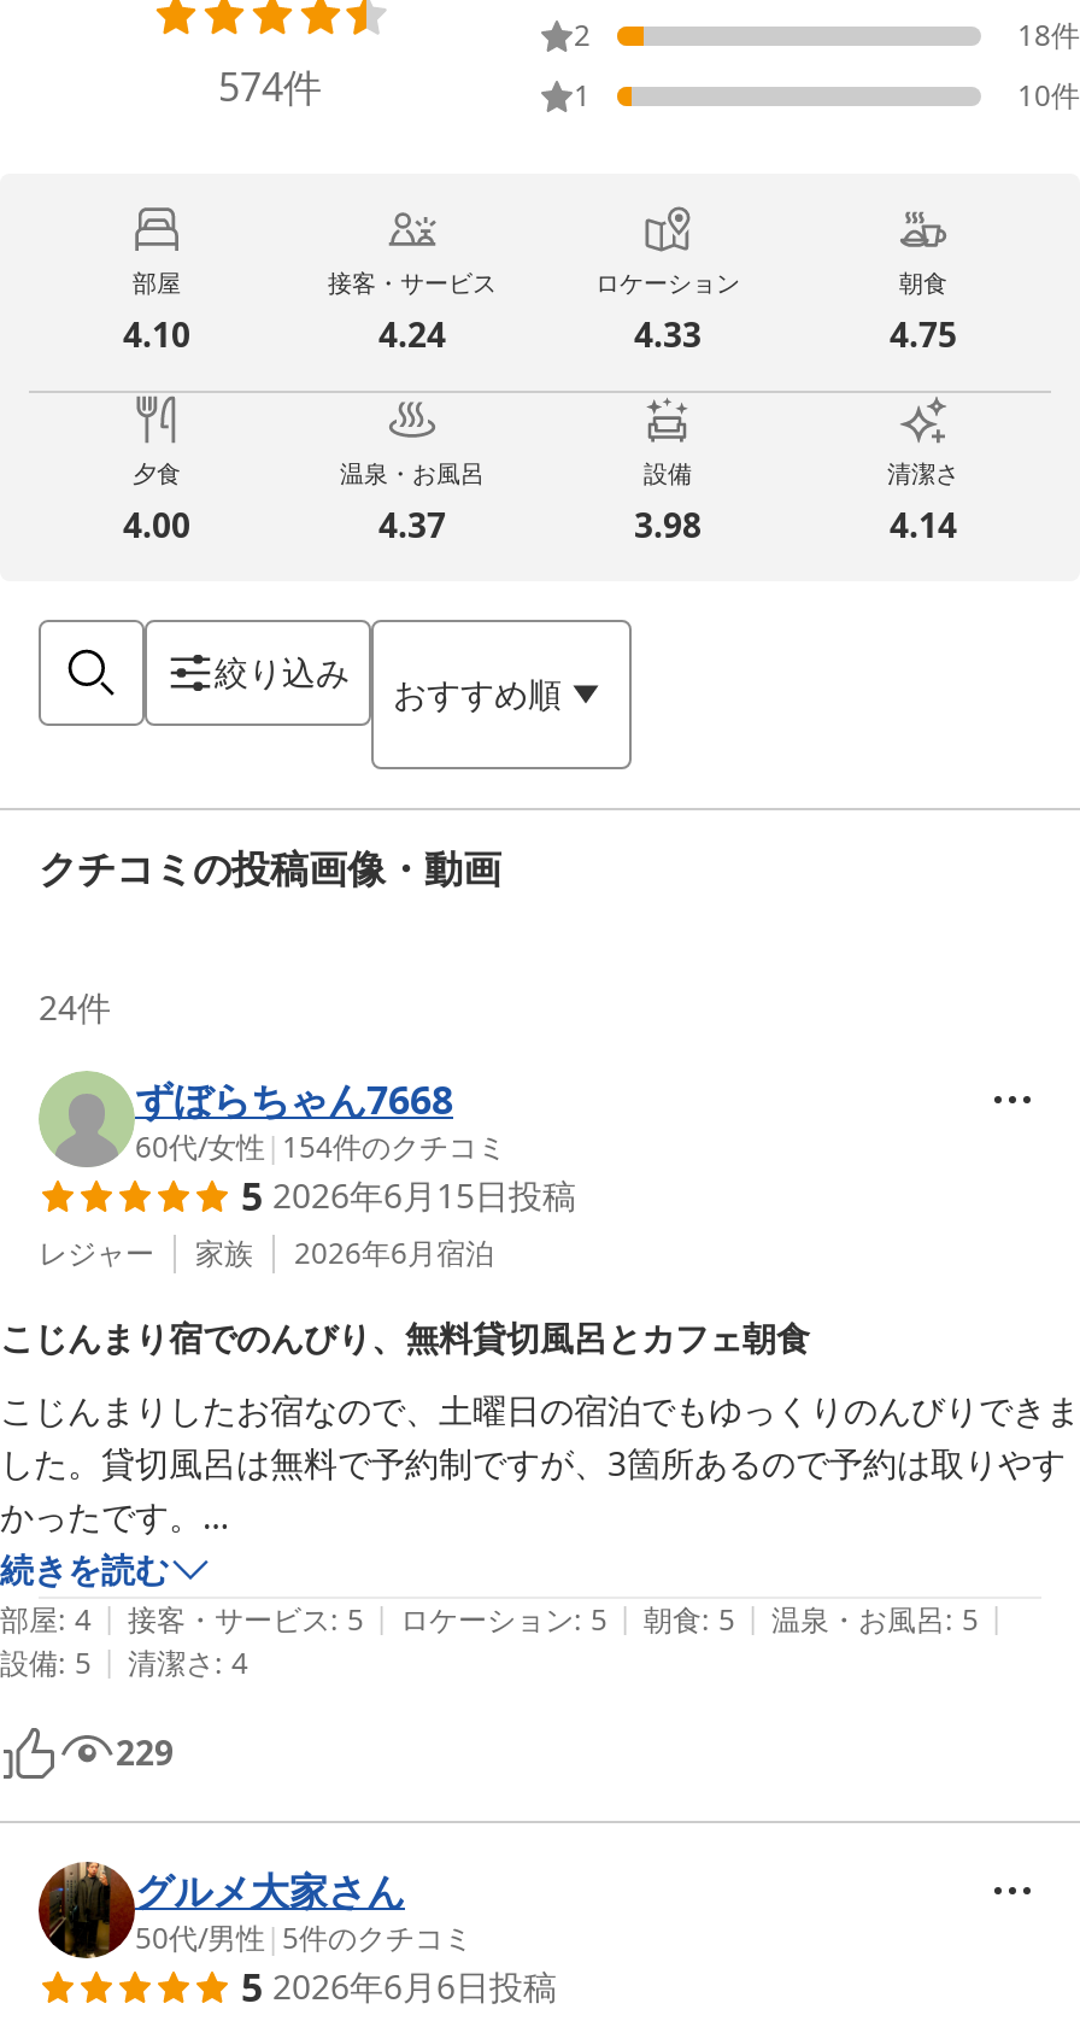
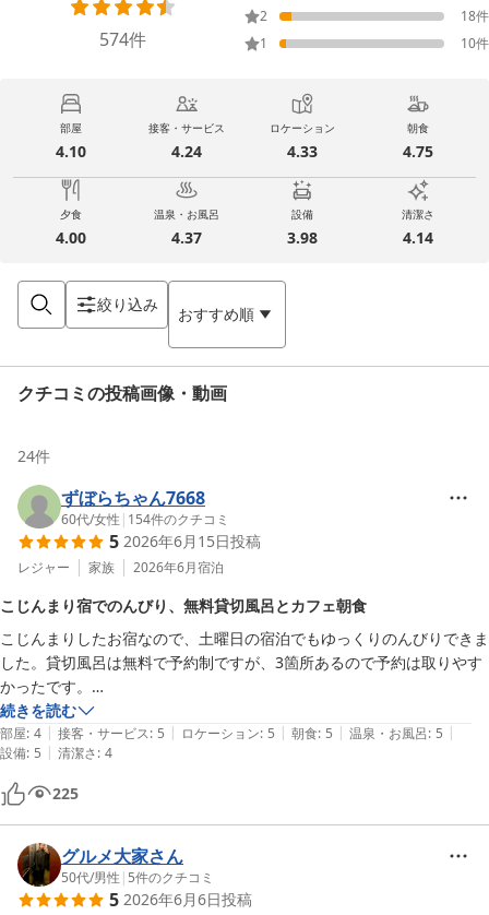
- 229
+ 225
